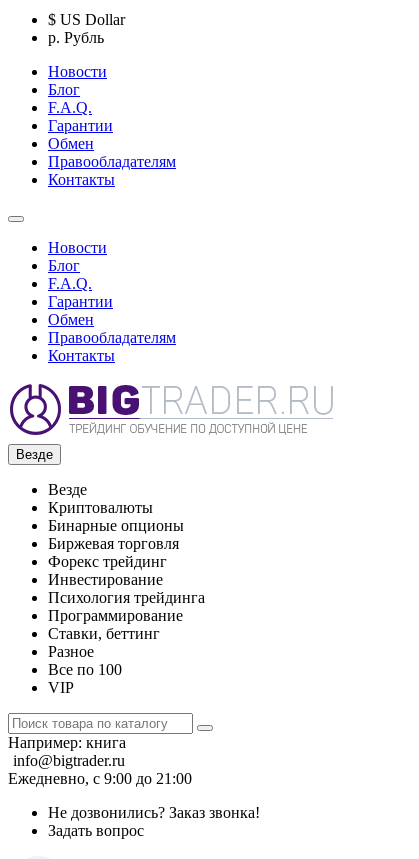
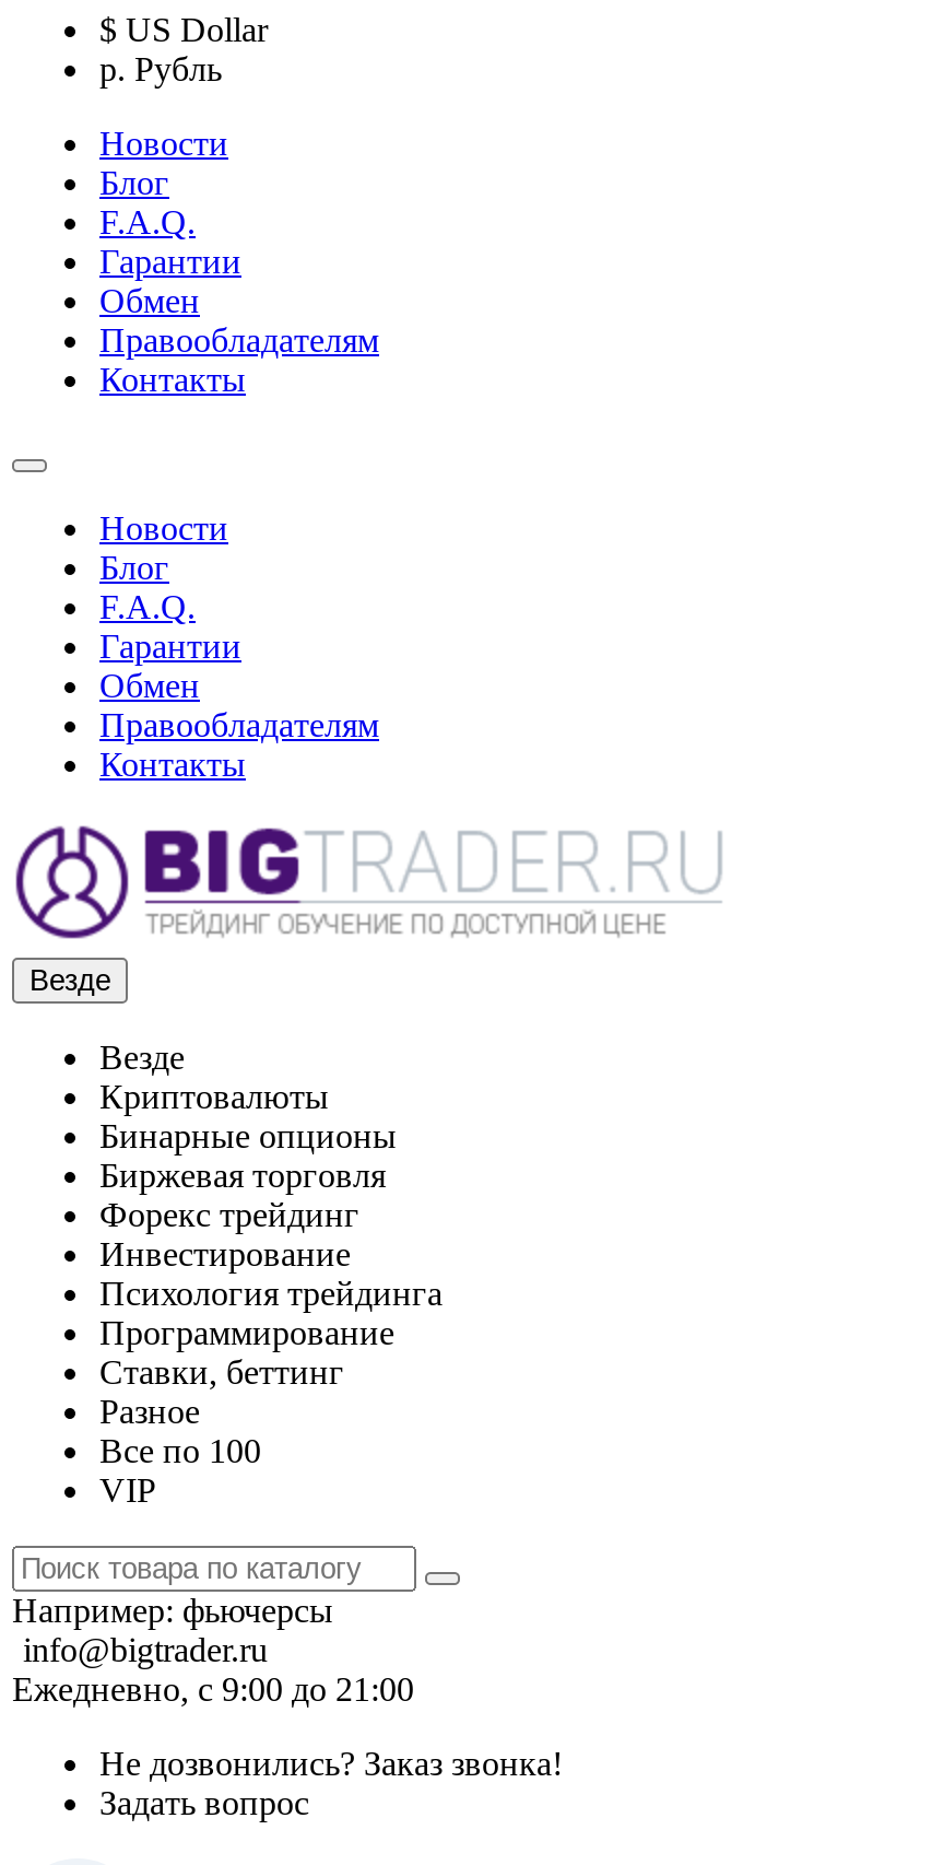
- Например:книга
+ Например:фьючерсы
